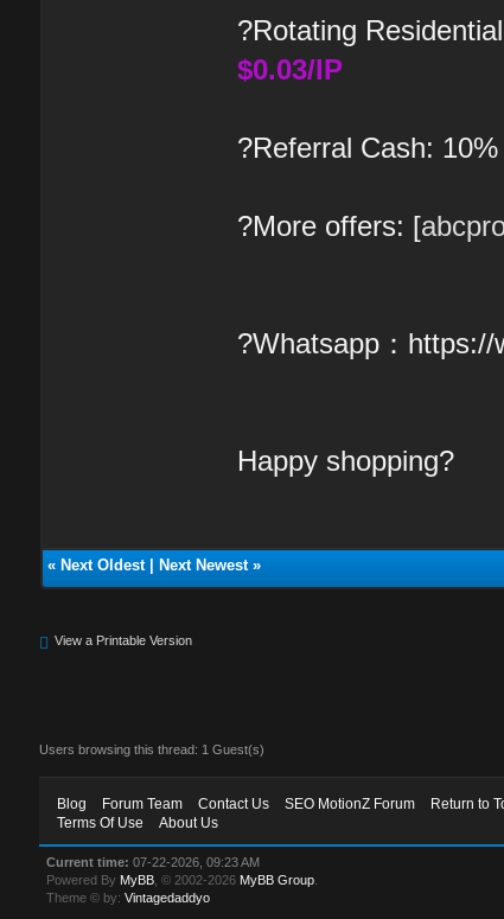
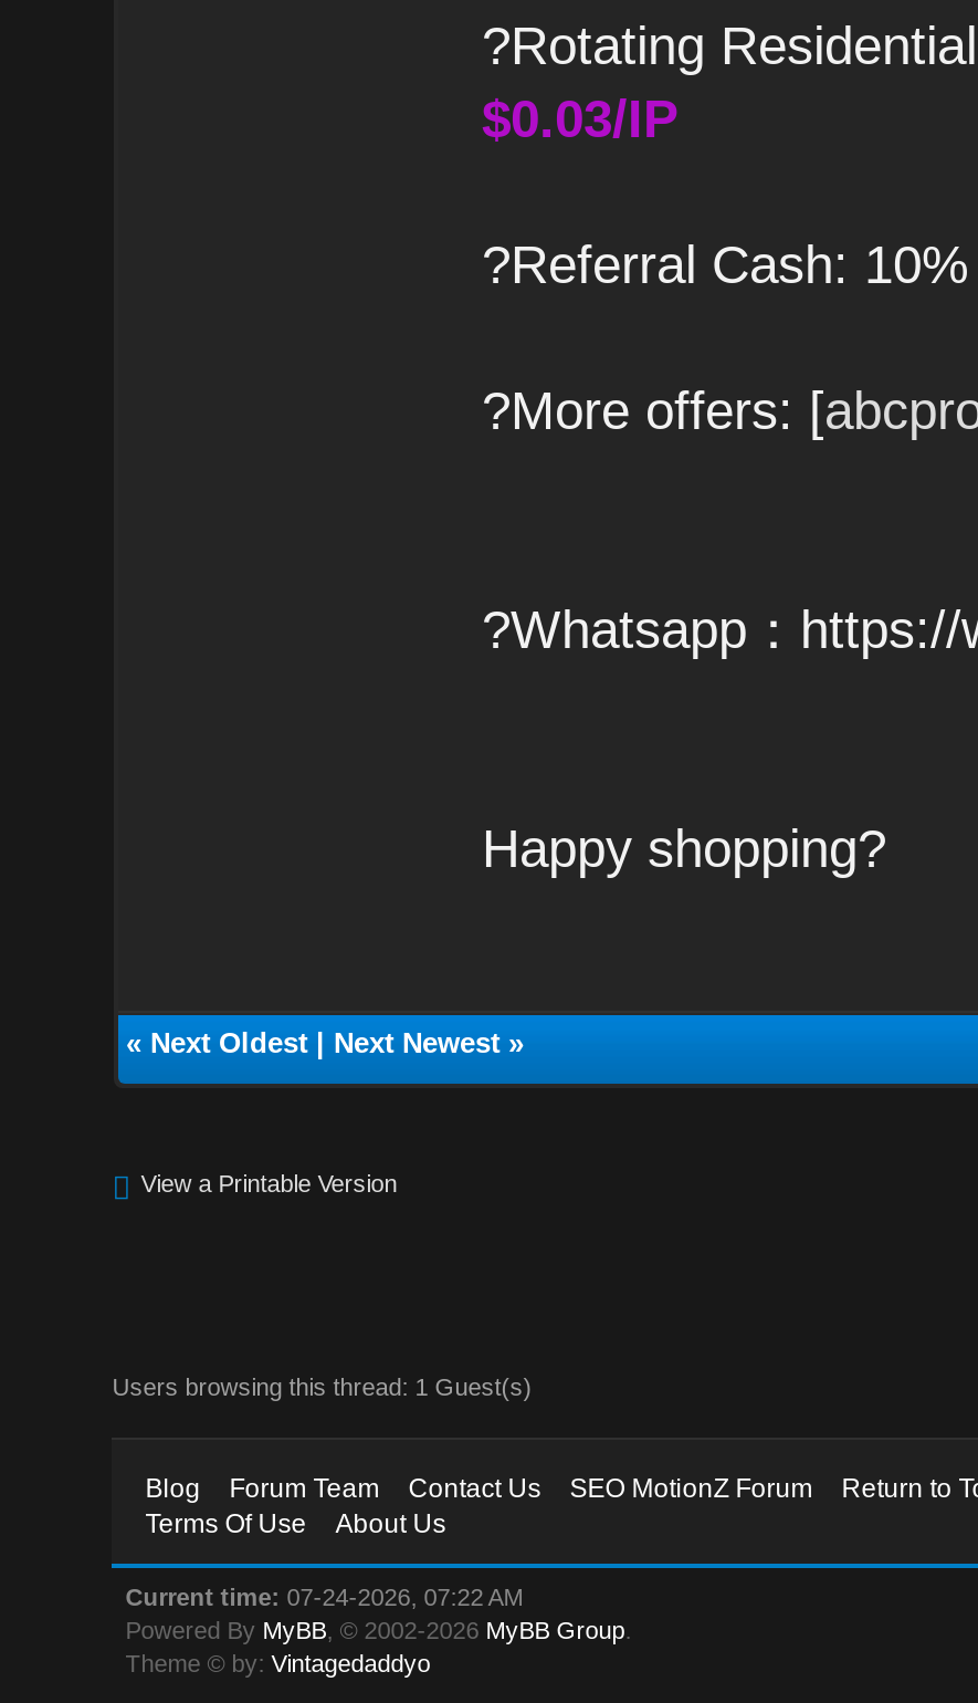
- Current time: 07-22-2026, 09:23 AM
+ Current time: 07-24-2026, 07:22 AM
